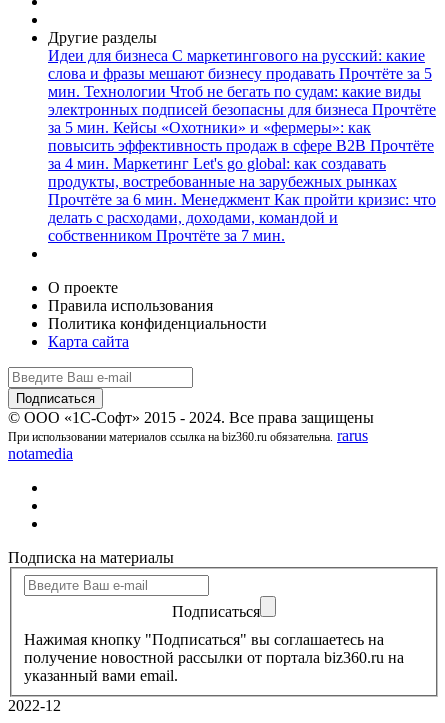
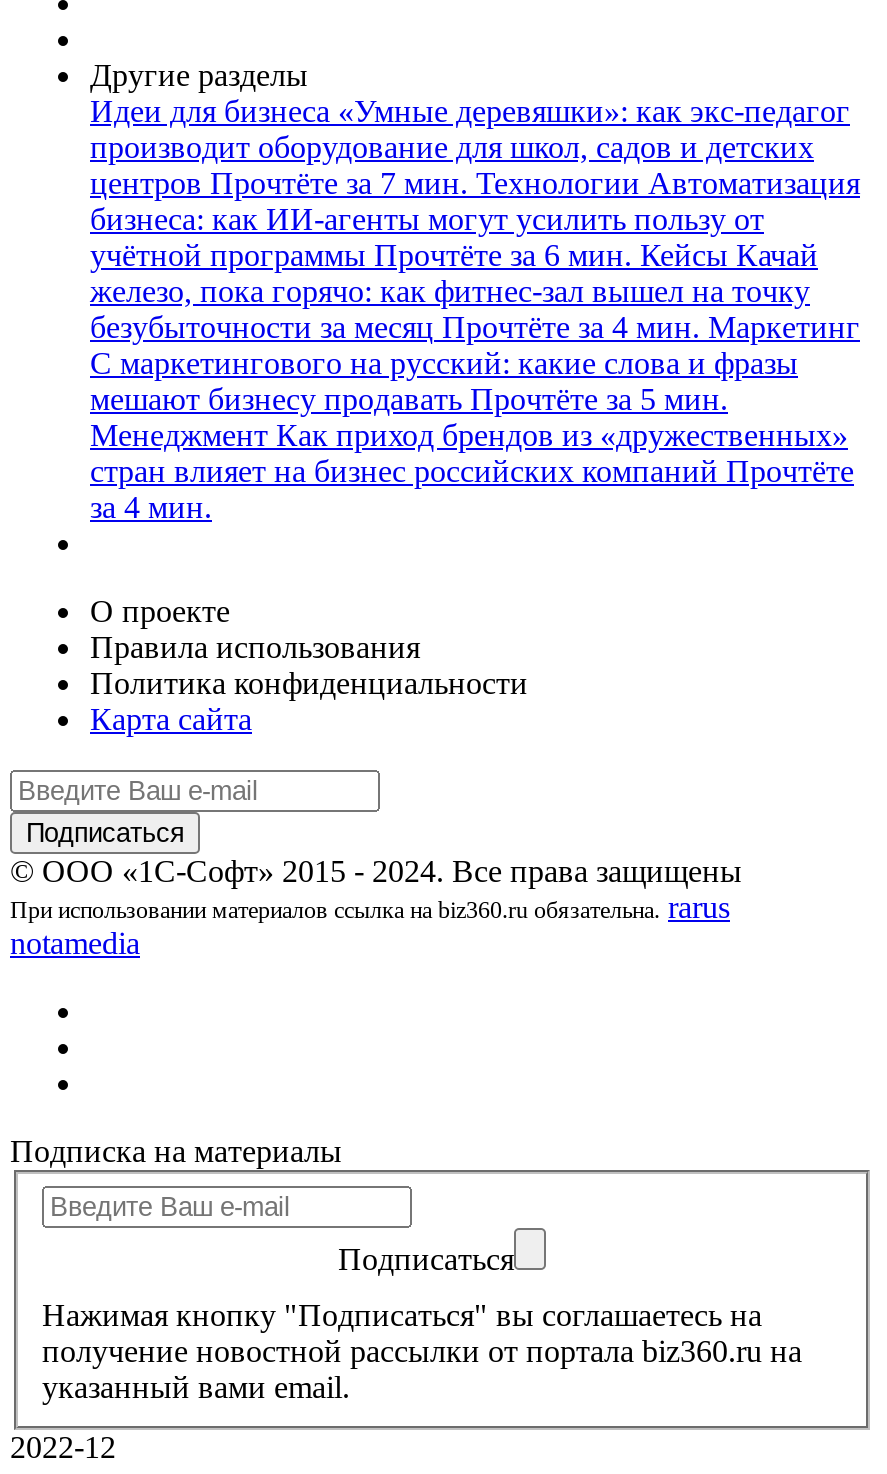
- Идеи для бизнеса С маркетингового на русский: какие
- слова и фразы мешают бизнесу продавать Прочтёте за 5
- мин. Технологии Чтоб не бегать по судам: какие виды
- электронных подписей безопасны для бизнеса Прочтёте
- за 5 мин. Кейсы «Охотники» и «фермеры»: как
- повысить эффективность продаж в сфере B2B Прочтёте
- за 4 мин. Маркетинг Let's go global: как создавать
- продукты, востребованные на зарубежных рынках
- Прочтёте за 6 мин. Менеджмент Как пройти кризис: что
- делать с расходами, доходами, командой и
- собственником Прочтёте за 7 мин.
+ Идеи для бизнеса «Умные деревяшки»: как экс-педагог
+ производит оборудование для школ, садов и детских
+ центров Прочтёте за 7 мин. Технологии Автоматизация
+ бизнеса: как ИИ-агенты могут усилить пользу от
+ учётной программы Прочтёте за 6 мин. Кейсы Качай
+ железо, пока горячо: как фитнес-зал вышел на точку
+ безубыточности за месяц Прочтёте за 4 мин. Маркетинг
+ С маркетингового на русский: какие слова и фразы
+ мешают бизнесу продавать Прочтёте за 5 мин.
+ Менеджмент Как приход брендов из «дружественных»
+ стран влияет на бизнес российских компаний Прочтёте
+ за 4 мин.
